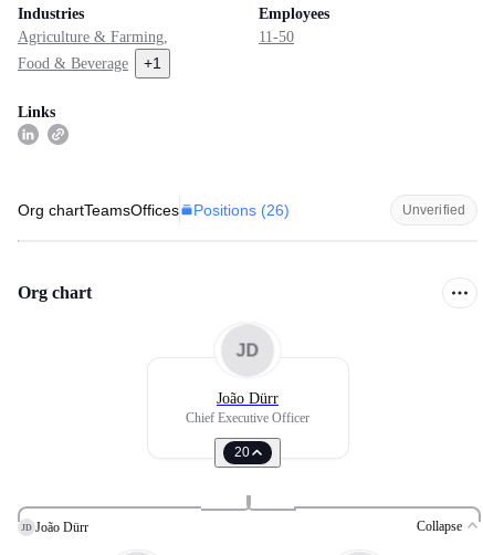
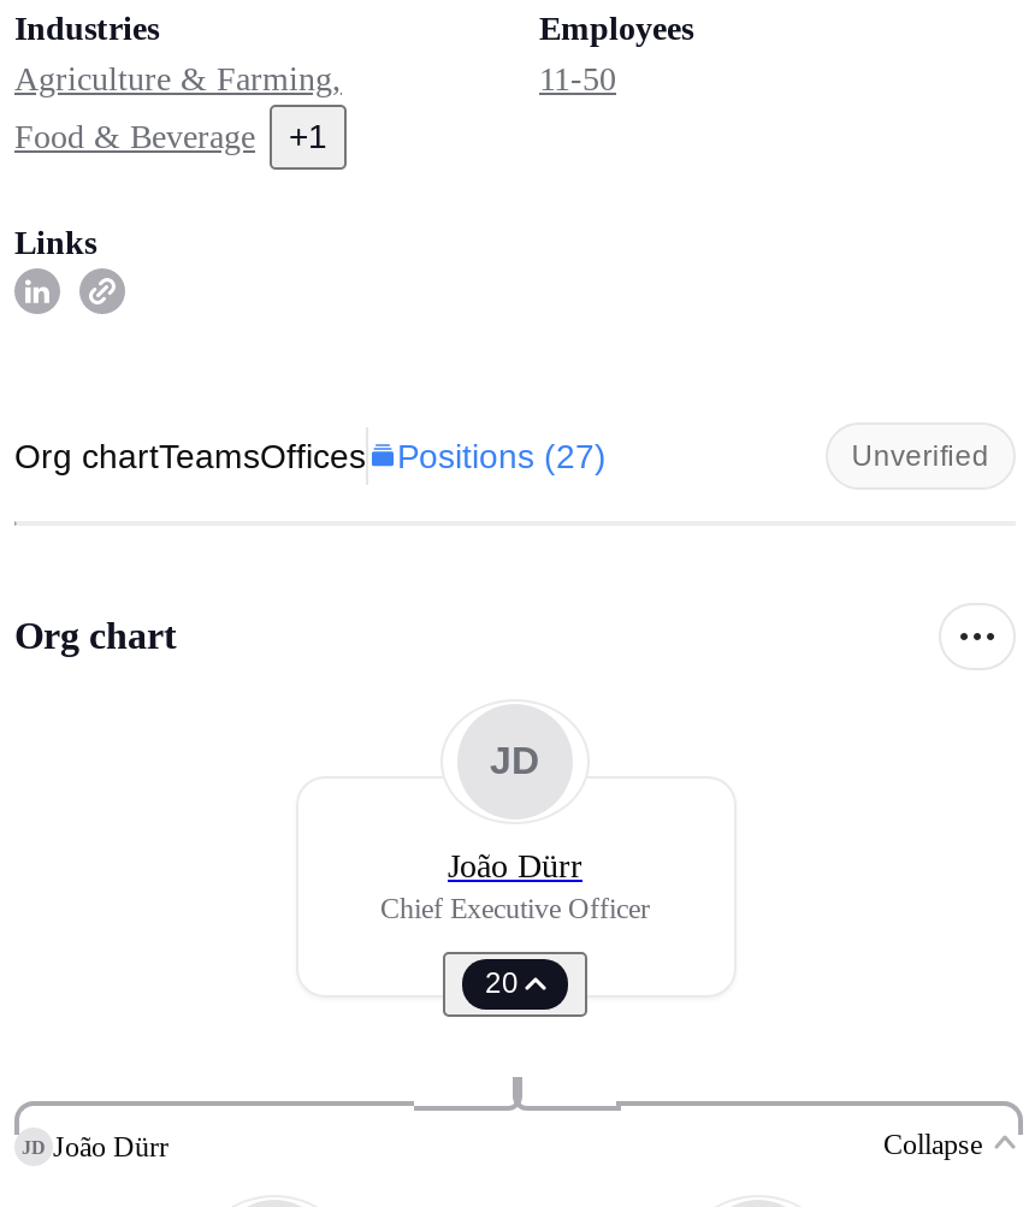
- Org chartTeamsOffices Positions (26)
+ Org chartTeamsOffices Positions (27)
